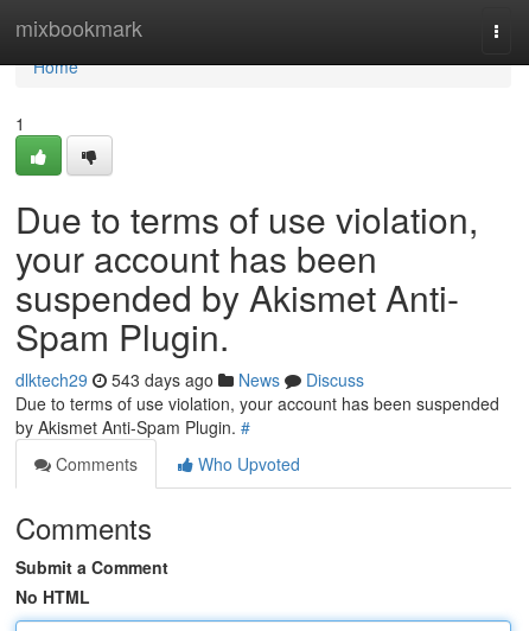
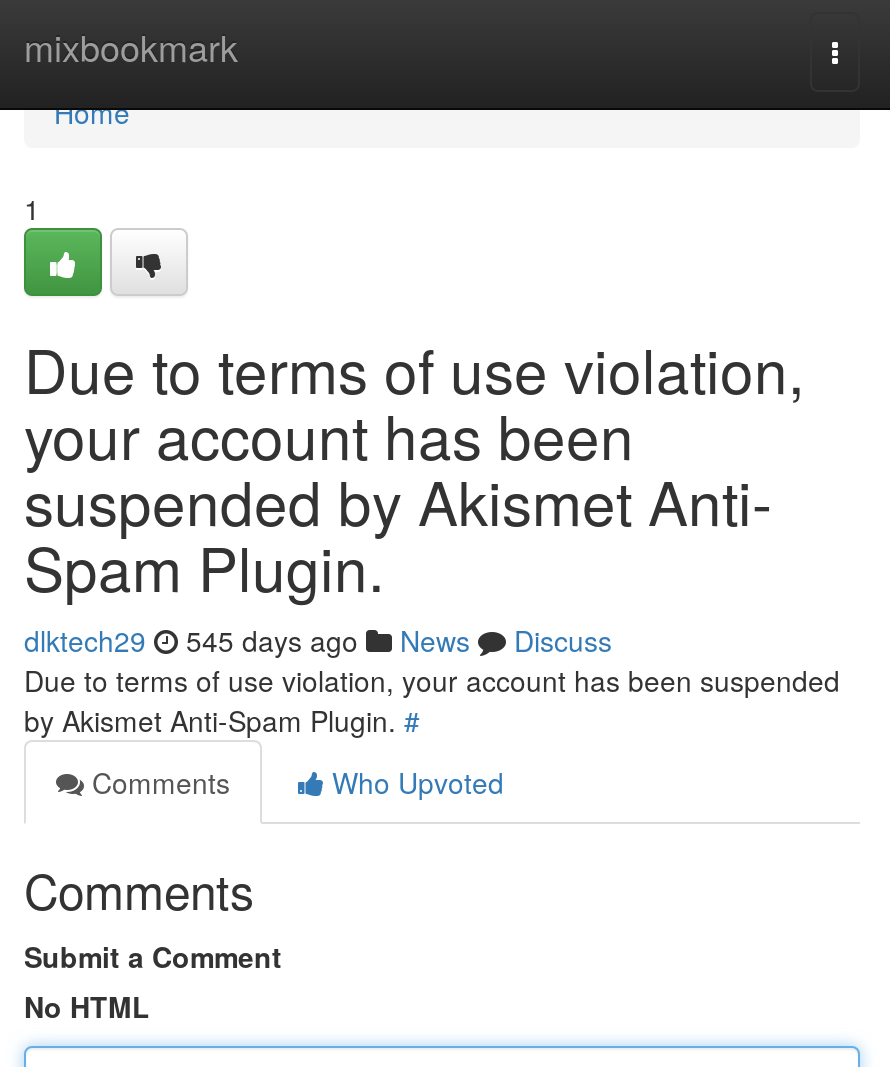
- dlktech29 543 days ago News Discuss
+ dlktech29 545 days ago News Discuss
